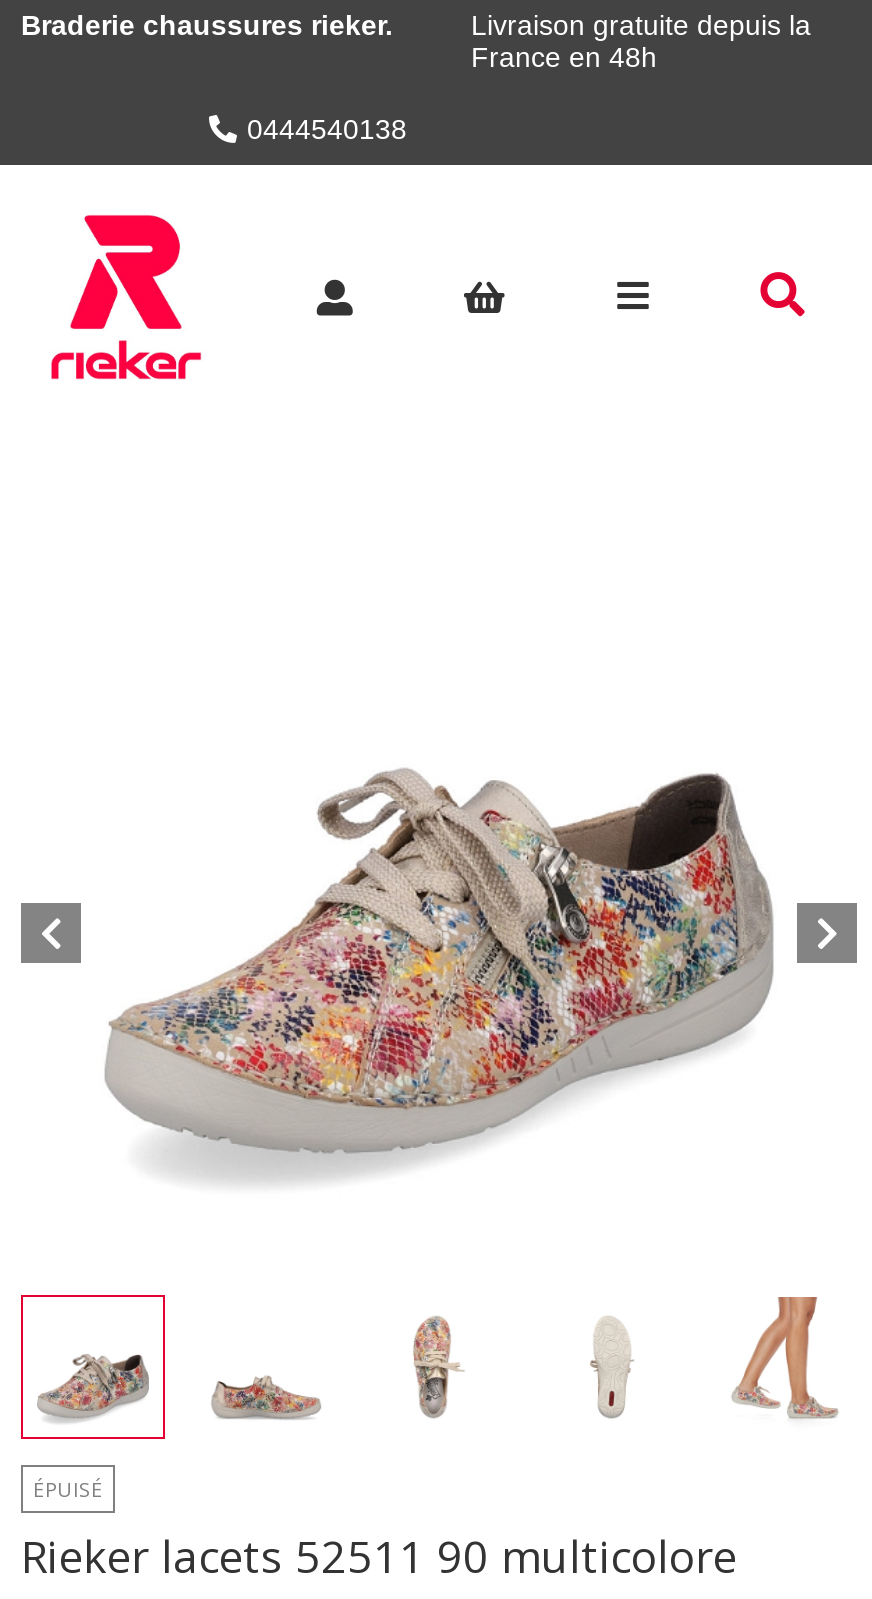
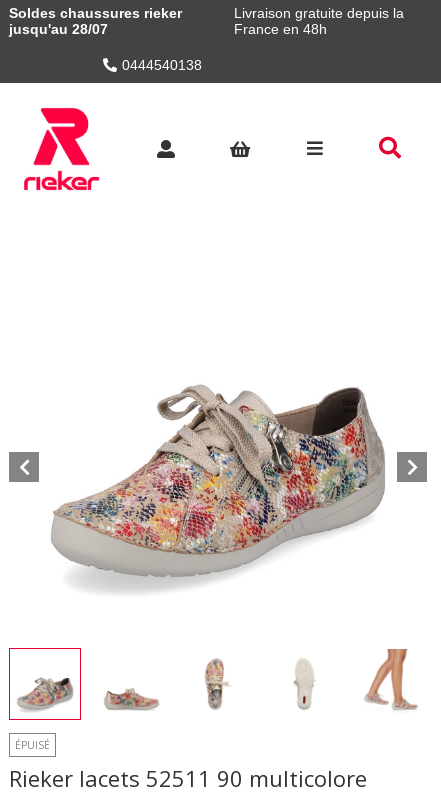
- Braderie chaussures rieker.
+ Soldes chaussures rieker
+ jusqu'au 28/07
